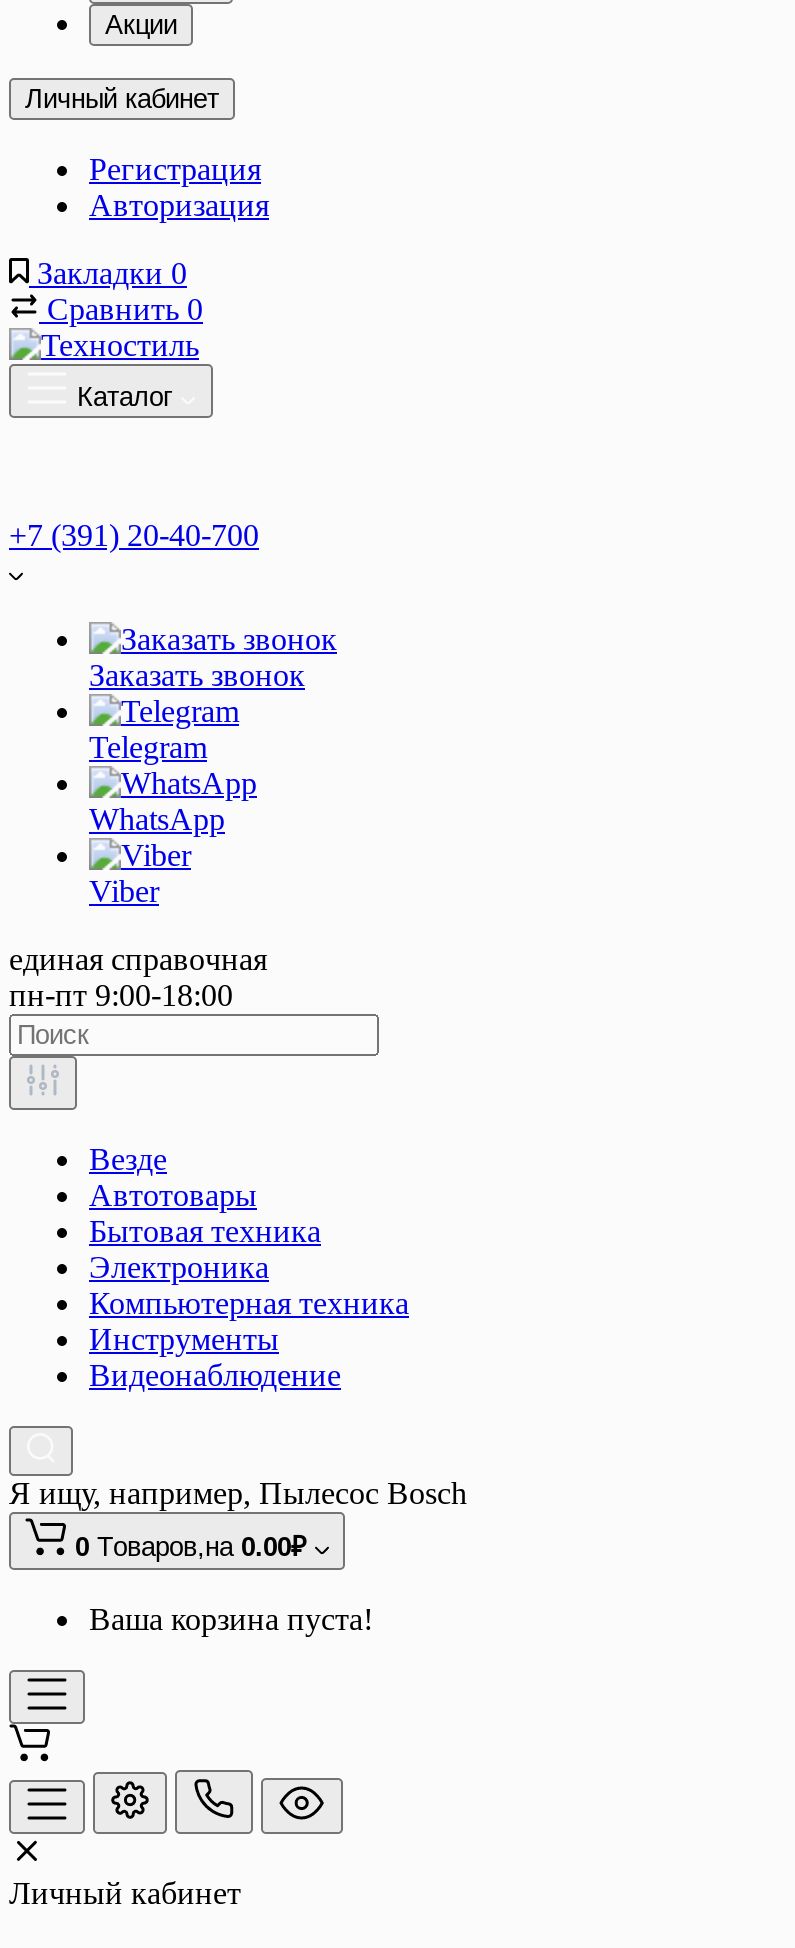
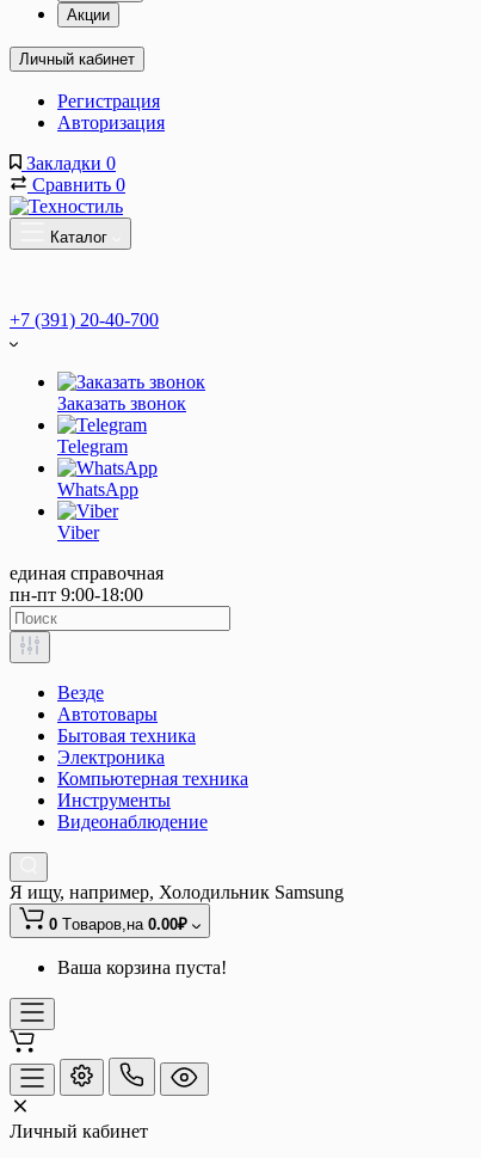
- Я ищу, например, Пылесос Bosch
+ Я ищу, например, Холодильник Samsung
